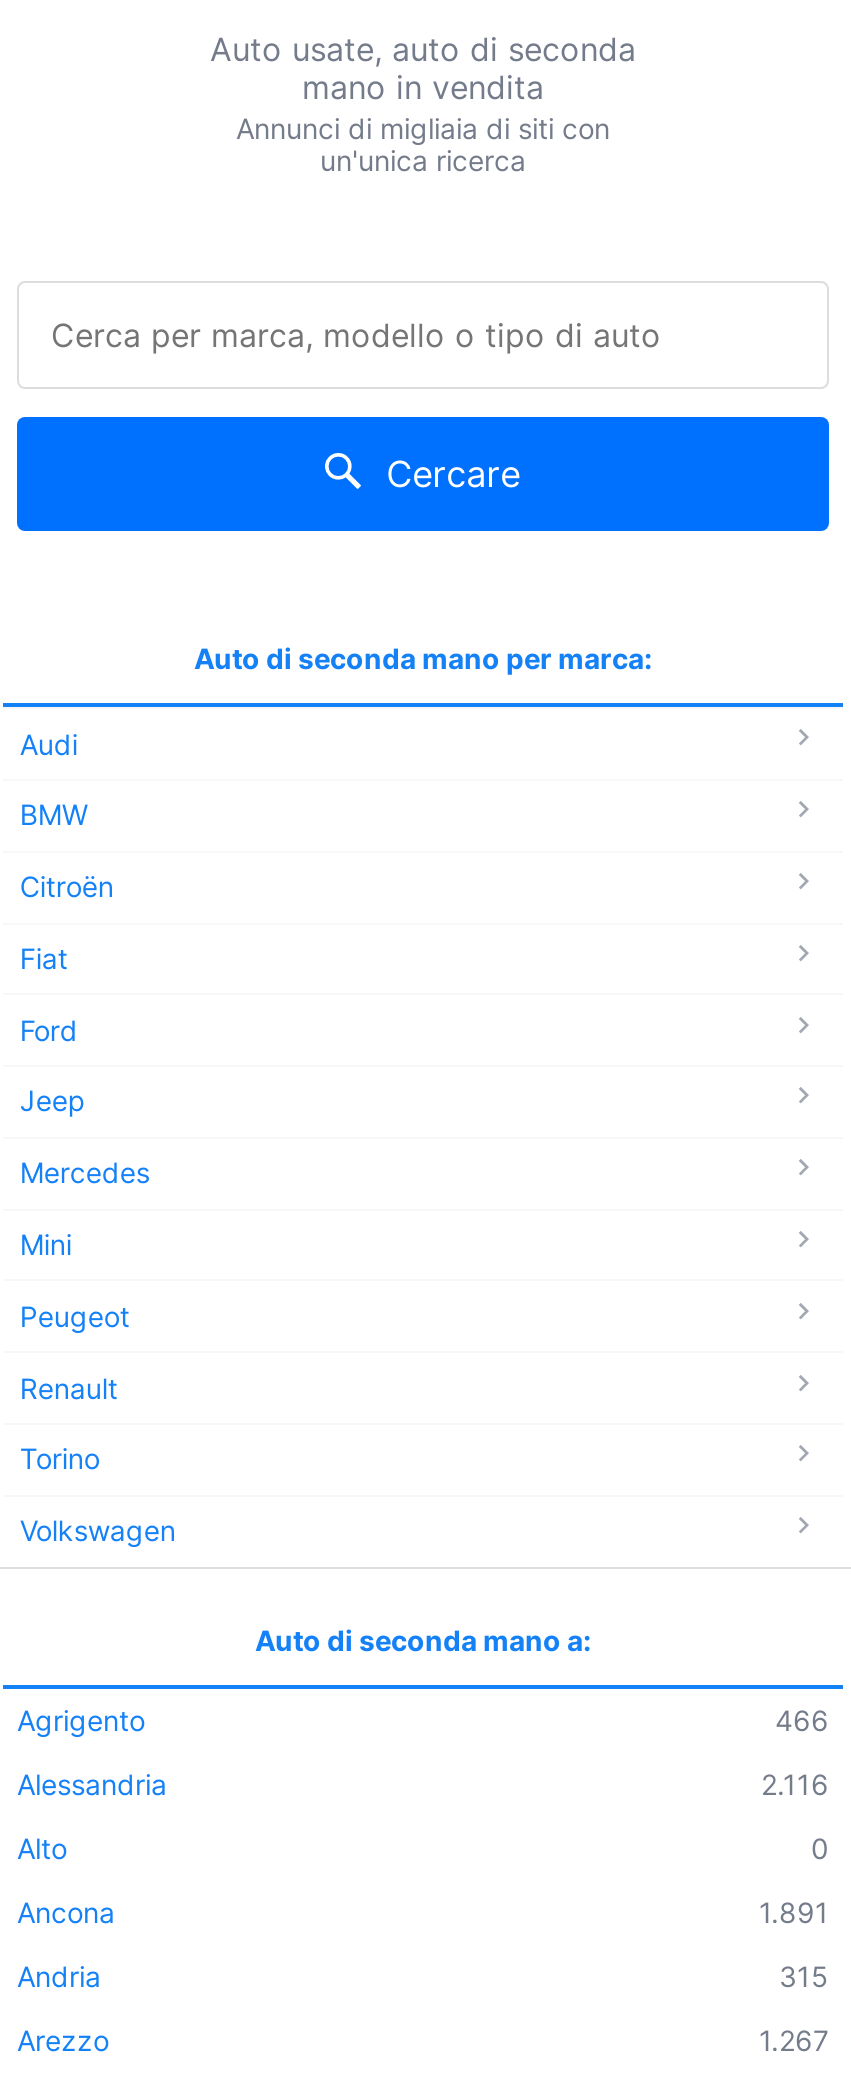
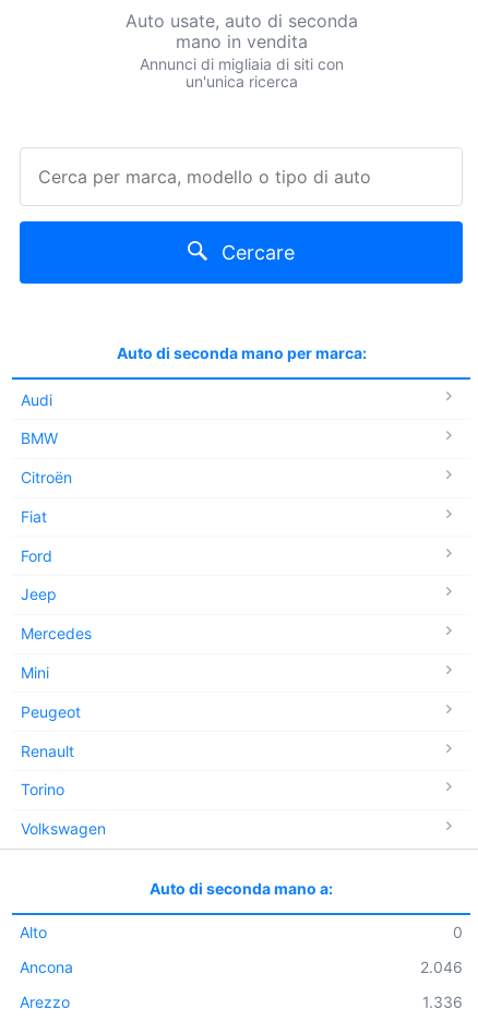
- Agrigento
- 466
- Alessandria
- 2.116

- 1.891
- Andria
- 315
+ 2.046

- 1.267
+ 1.336
